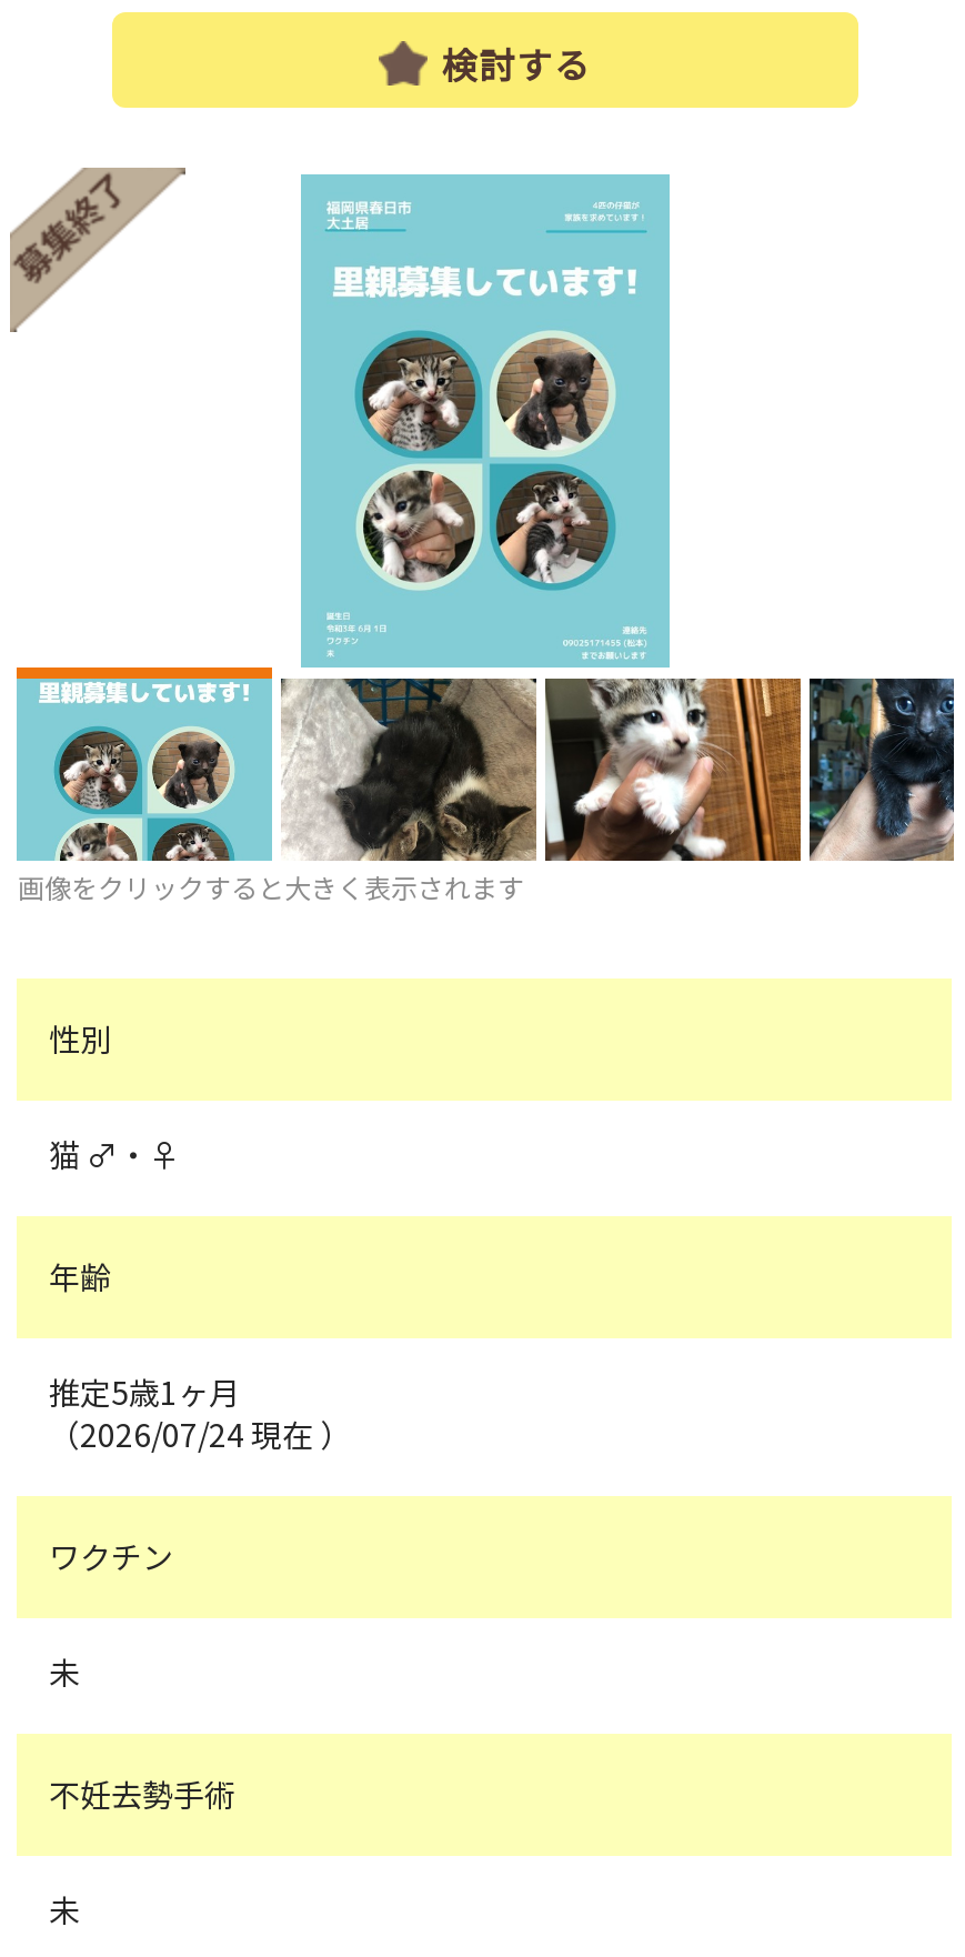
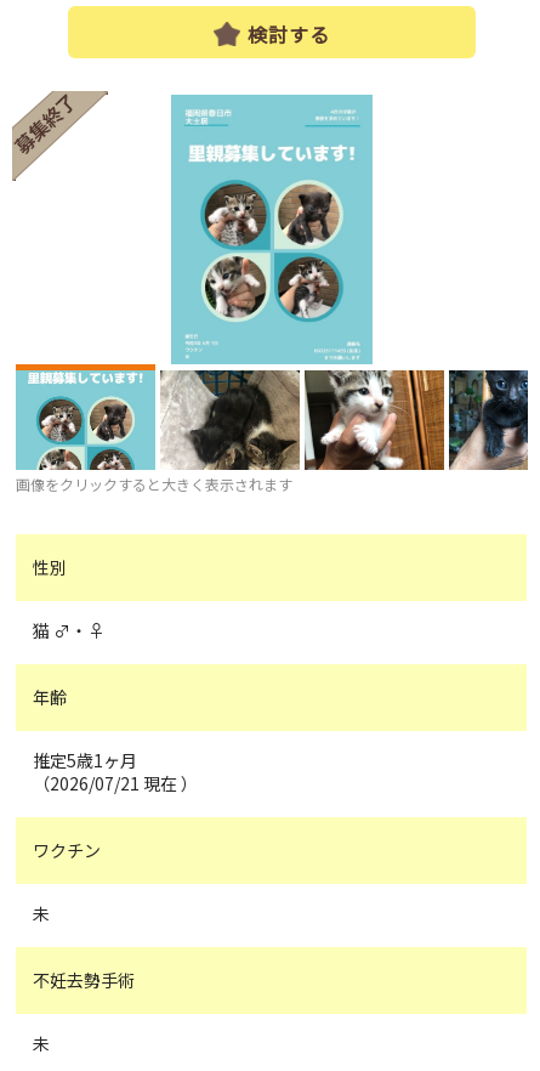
- （2026/07/24 現在 ）
+ （2026/07/21 現在 ）
